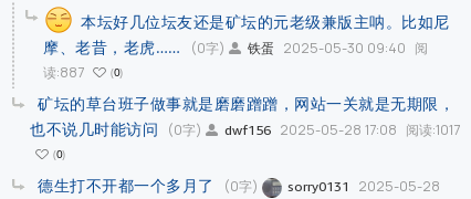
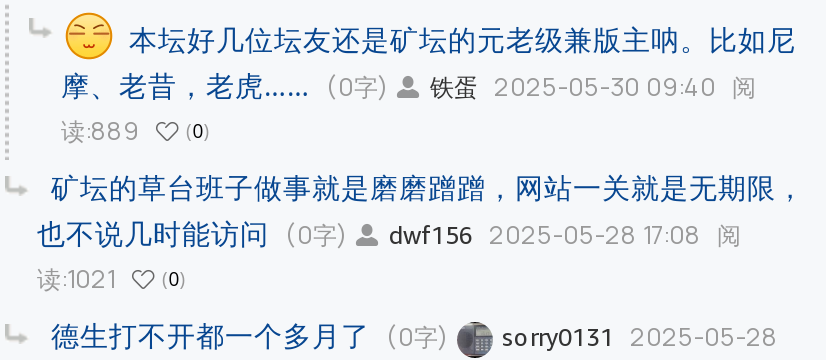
- 读:887 0
+ 读:889 0

- dwf156 2025-05-28 17:08 阅读:1017
+ dwf156 2025-05-28 17:08 阅
+ 读:1021
